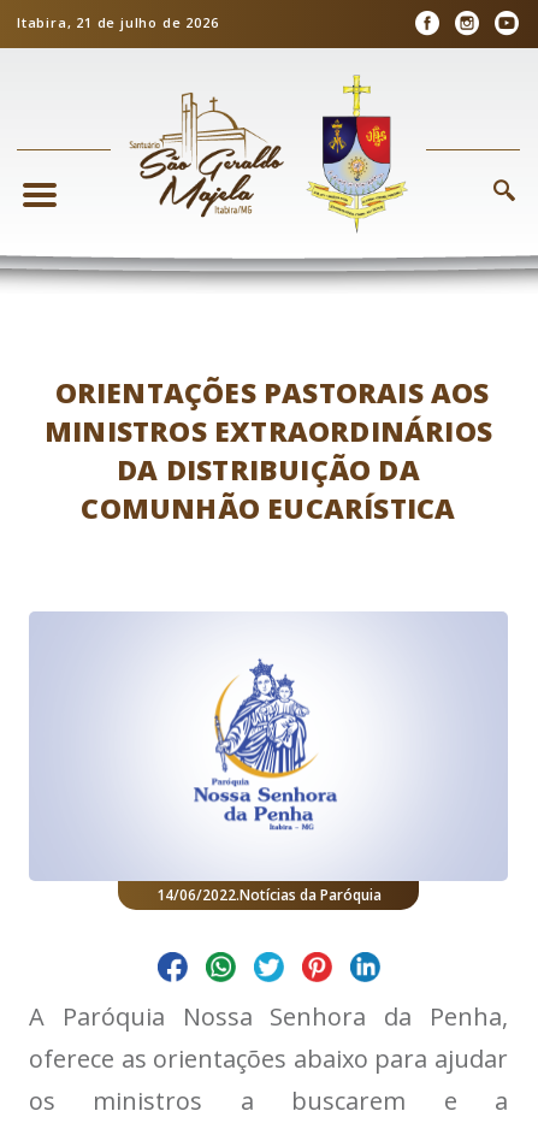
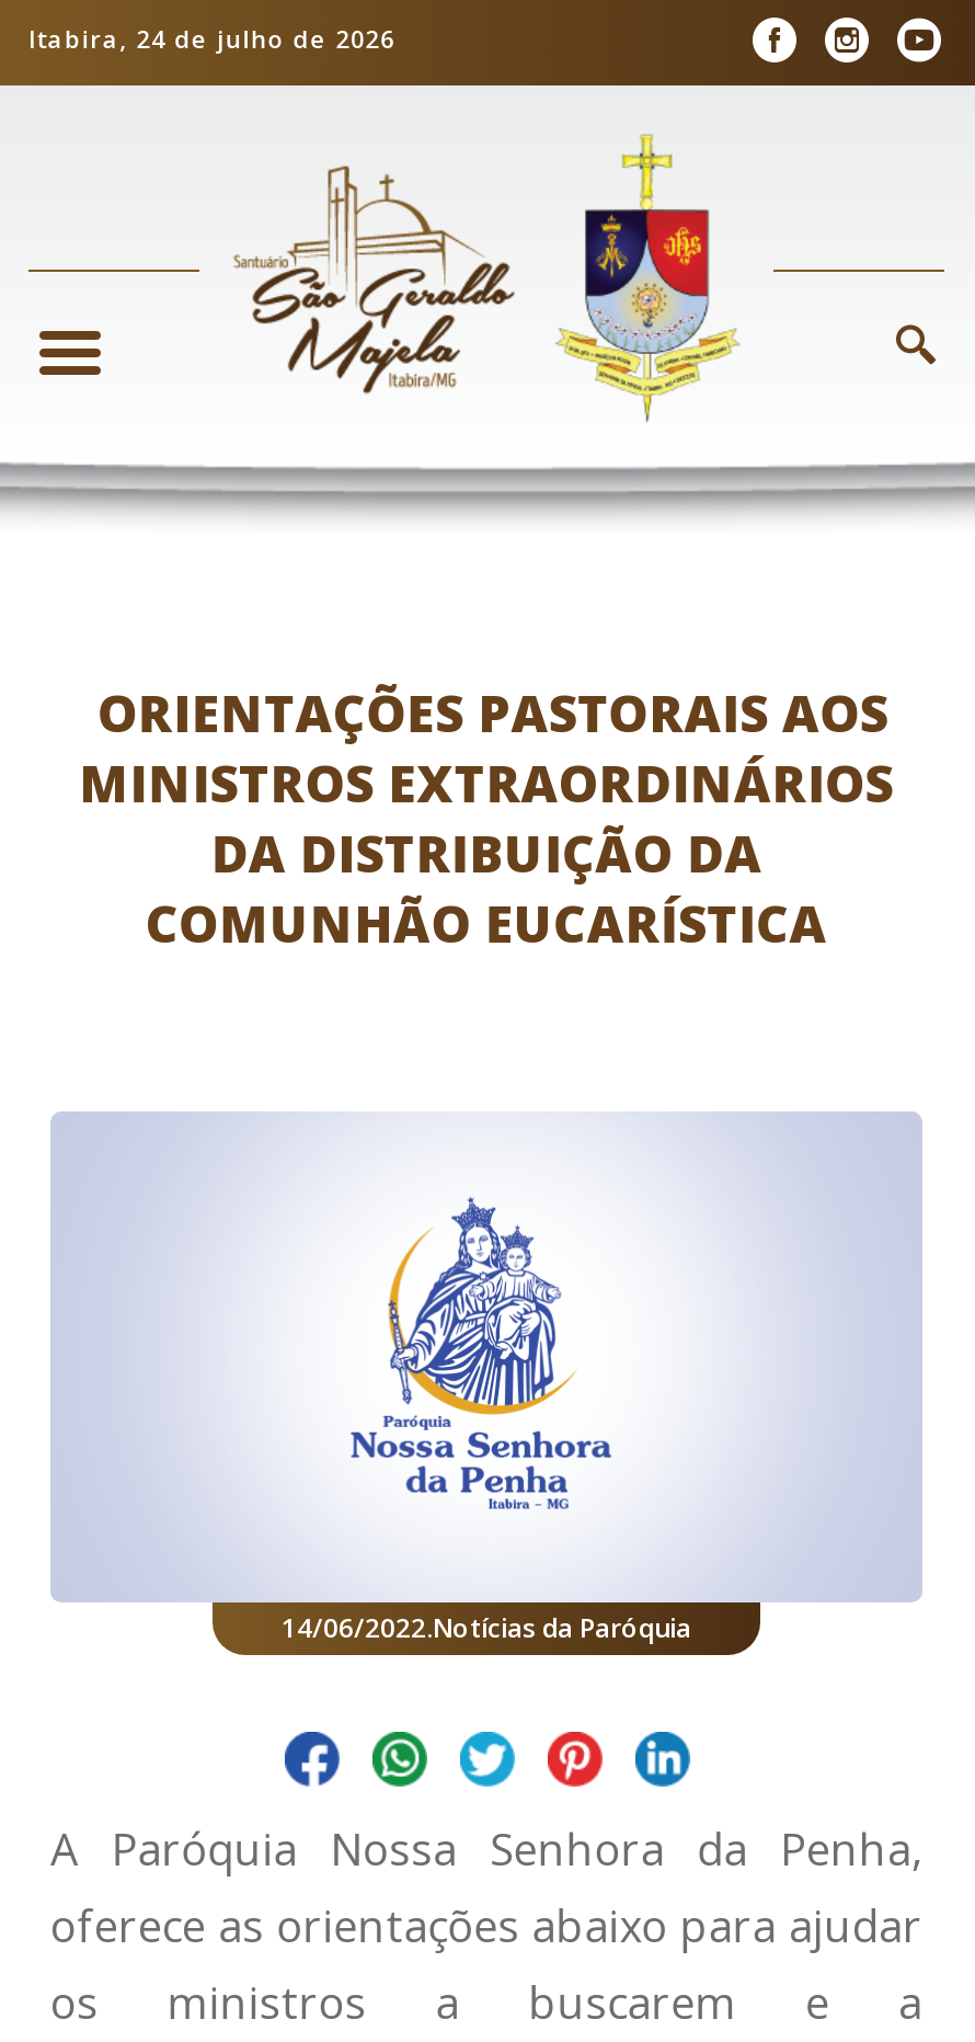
- Itabira, 21 de julho de 2026
+ Itabira, 24 de julho de 2026
